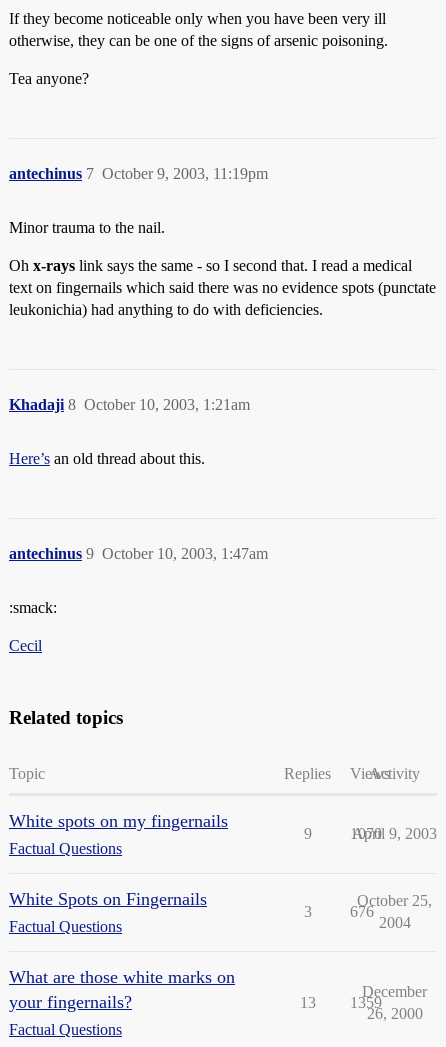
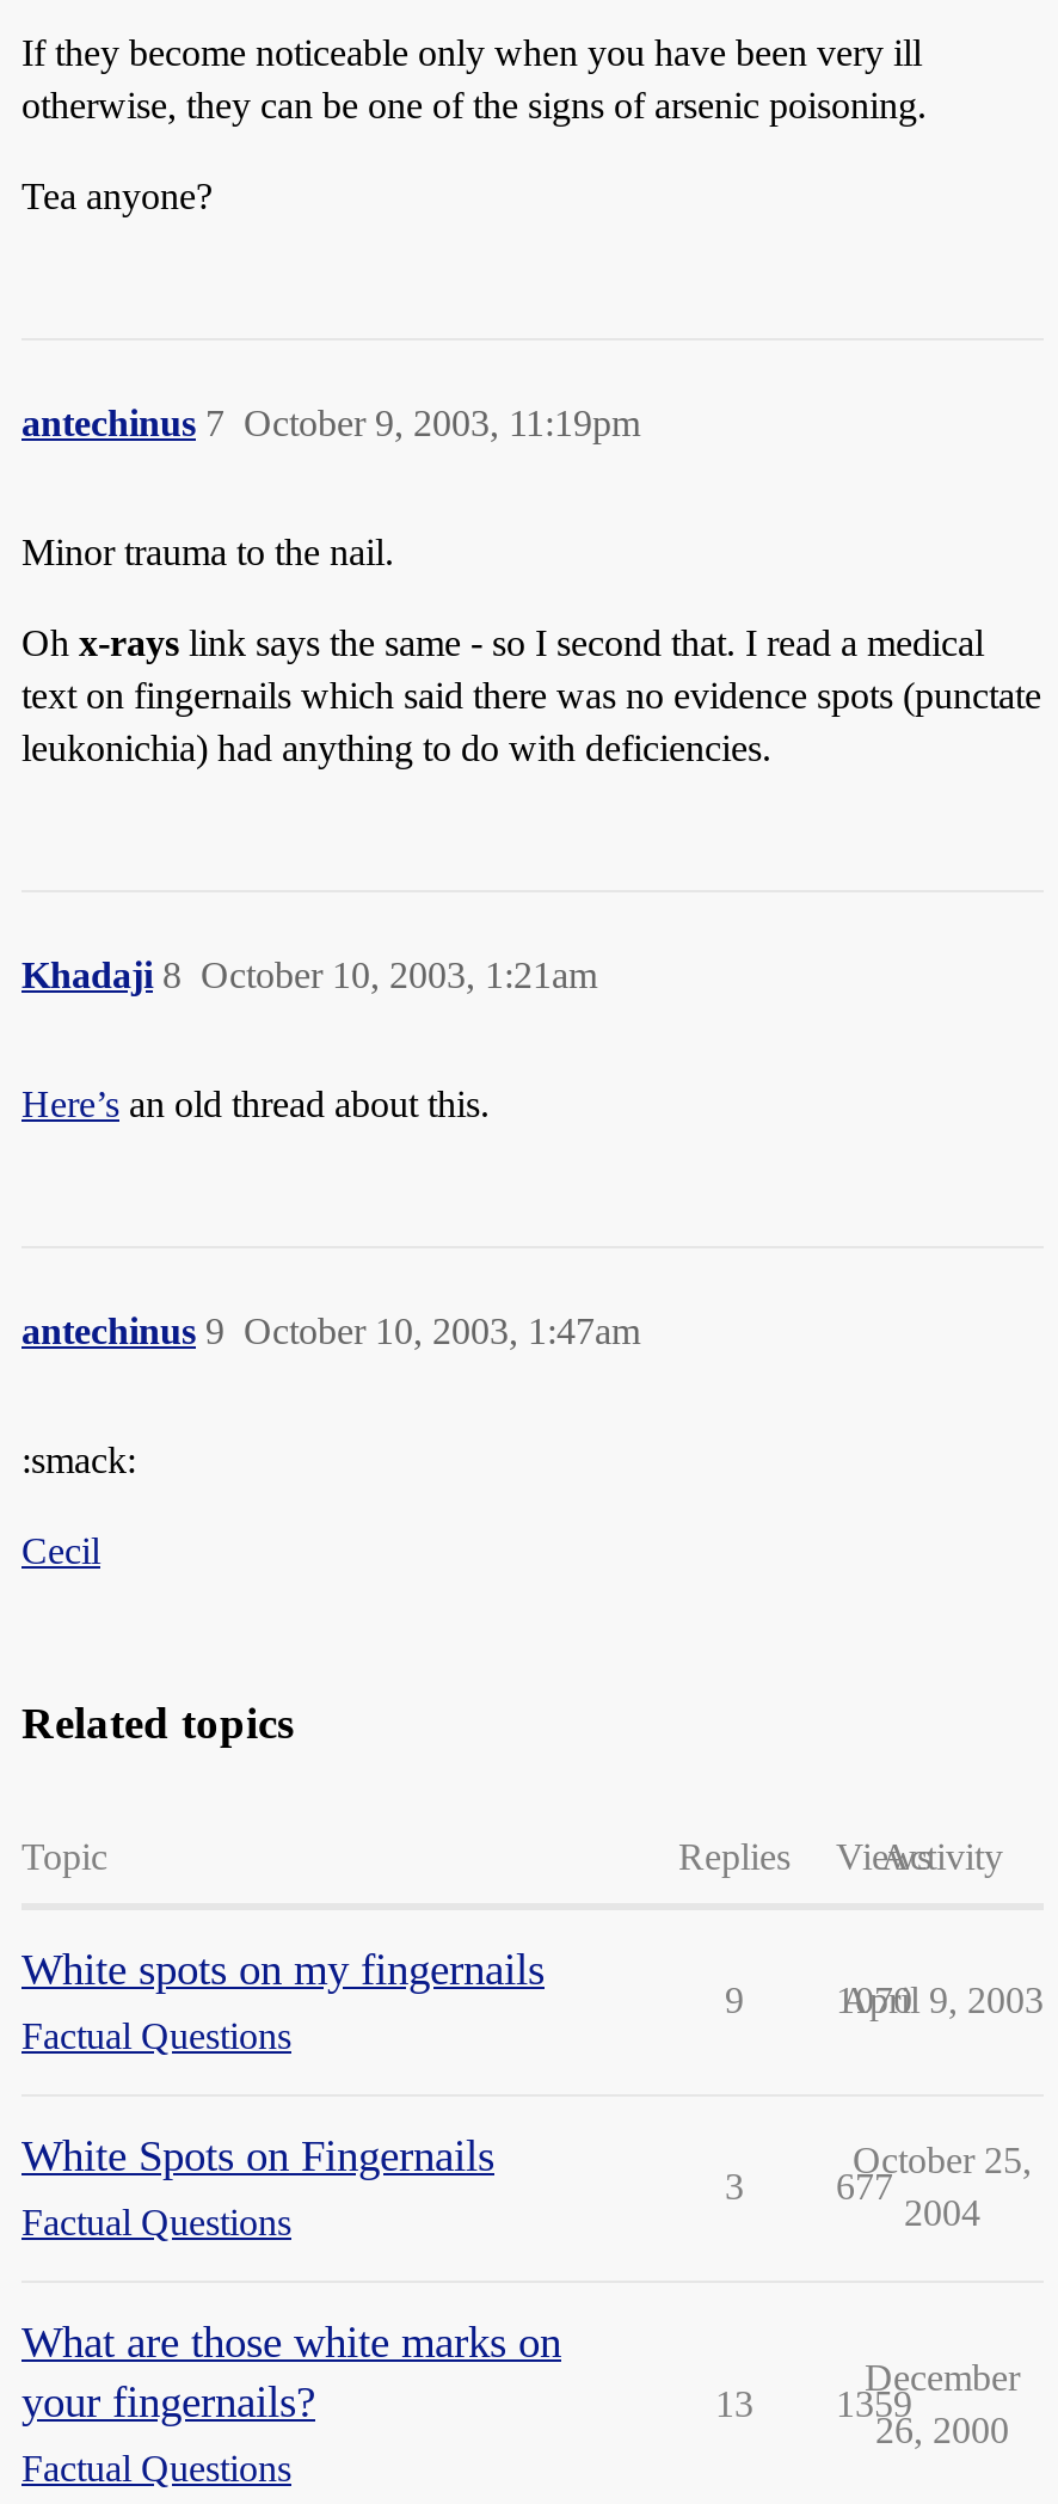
- 676
+ 677
